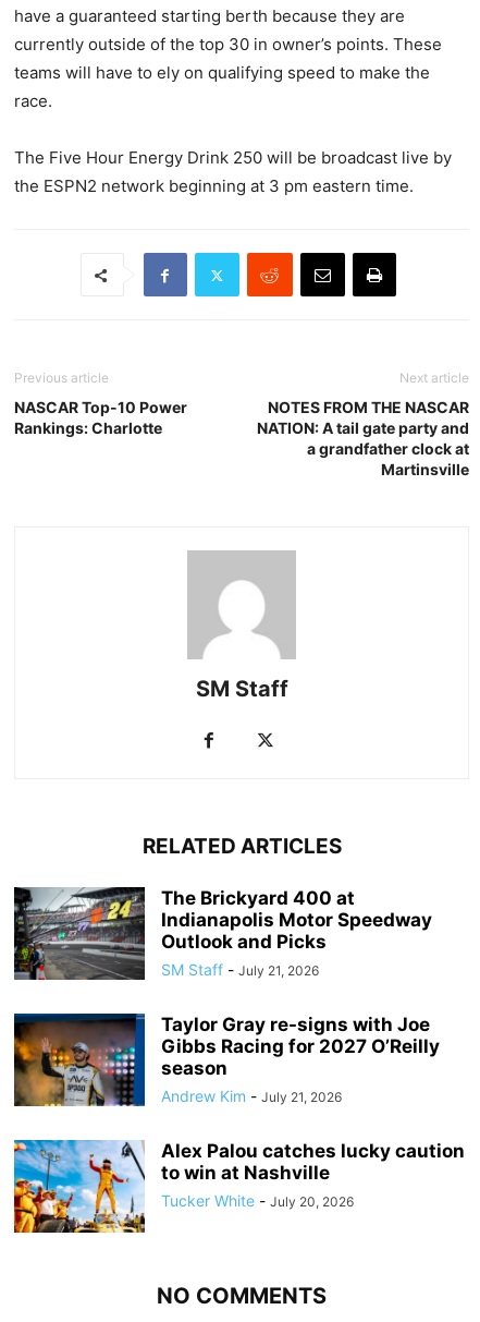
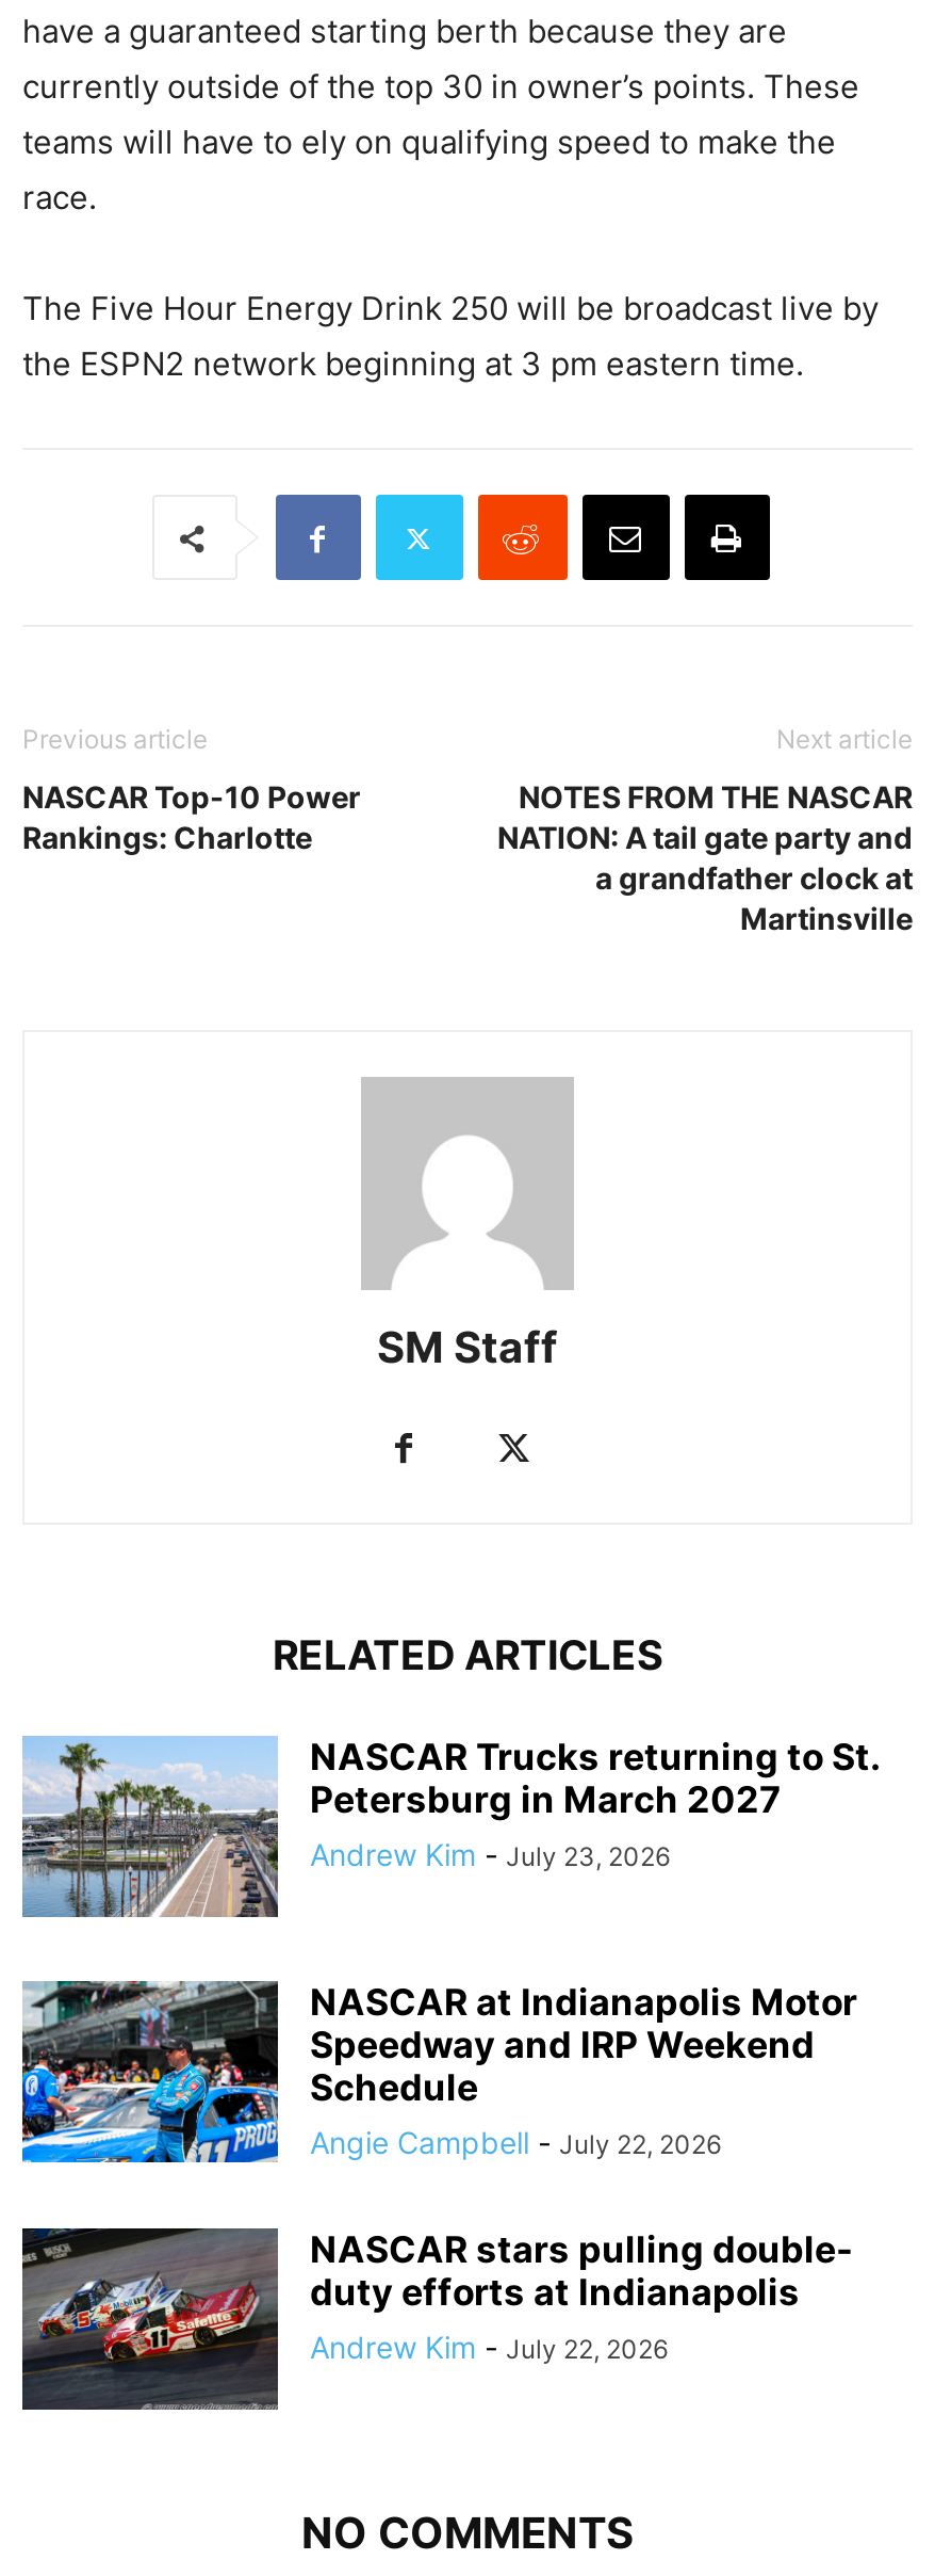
- [image]
- The Brickyard 400 at
- Indianapolis Motor Speedway
- Outlook and Picks
- SM Staff - July 21, 2026
+ [image]
+ NASCAR Trucks returning to St.
+ Petersburg in March 2027
+ Andrew Kim - July 23, 2026

- [image]
- Taylor Gray re-signs with Joe
- Gibbs Racing for 2027 O’Reilly
- season
- Andrew Kim - July 21, 2026
+ [image]
+ NASCAR at Indianapolis Motor
+ Speedway and IRP Weekend
+ Schedule
+ Angie Campbell - July 22, 2026

- [image]
- Alex Palou catches lucky caution
- to win at Nashville
- Tucker White - July 20, 2026
+ [image]
+ NASCAR stars pulling double-
+ duty efforts at Indianapolis
+ Andrew Kim - July 22, 2026
